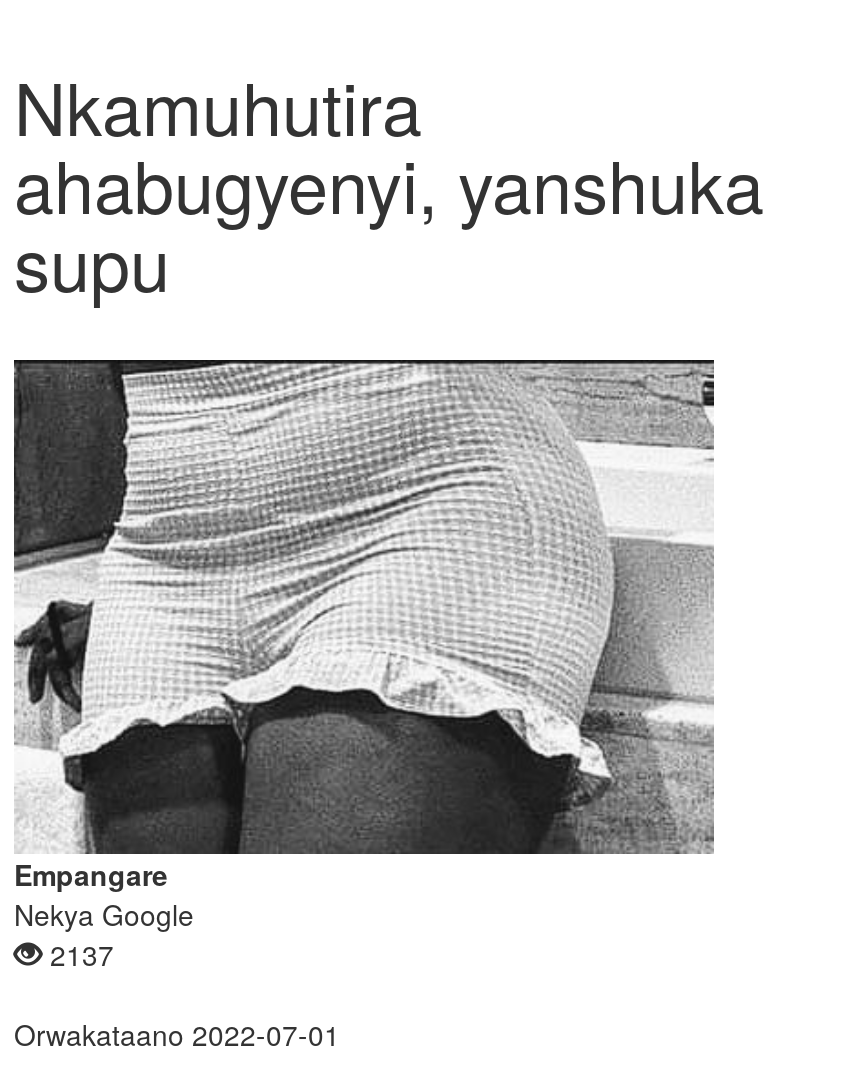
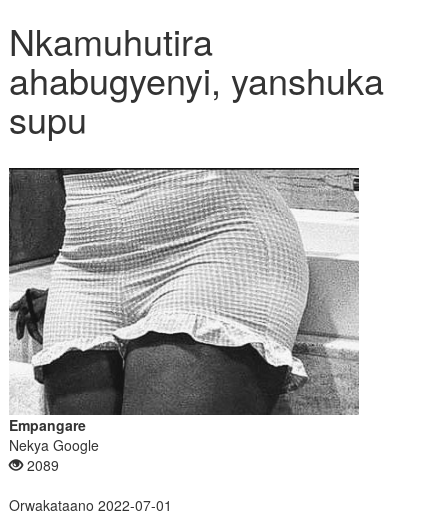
- 2137
+ 2089
